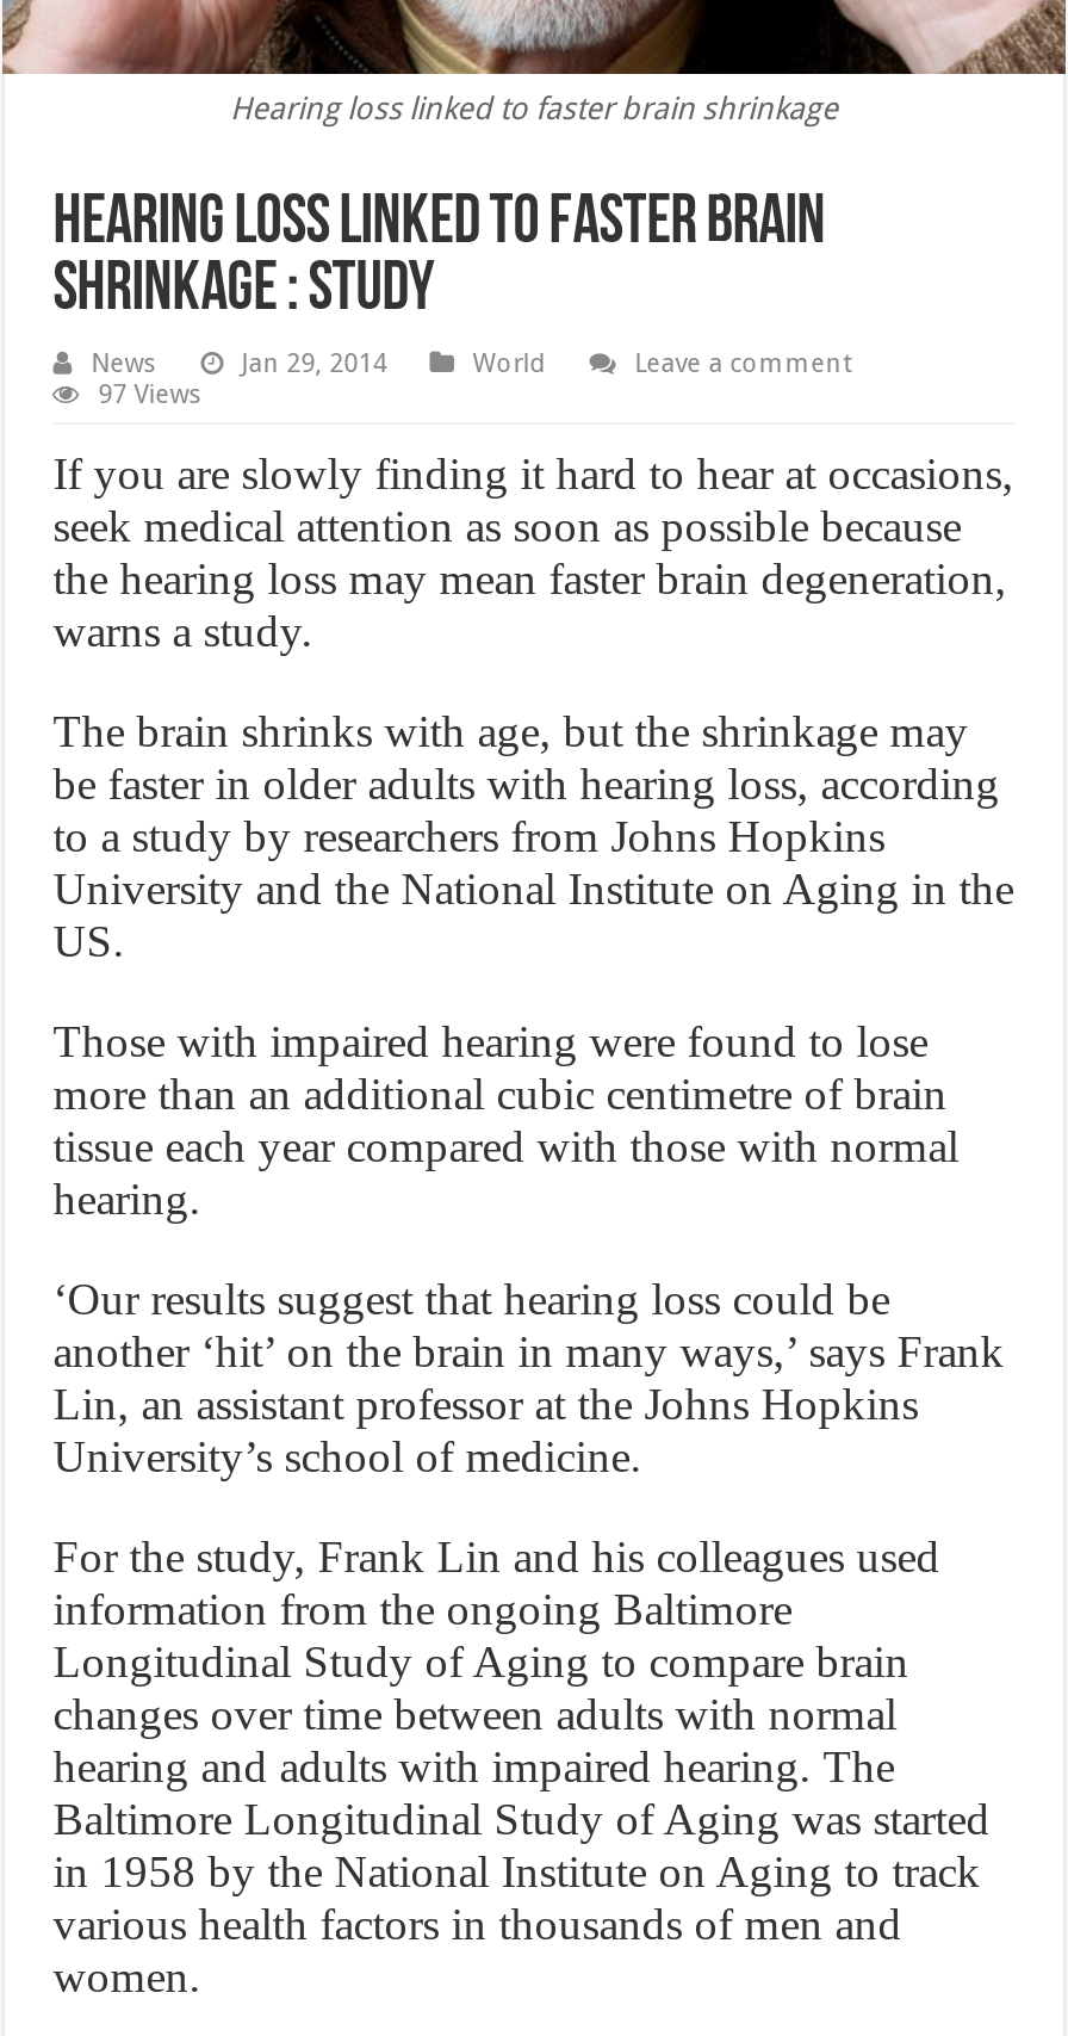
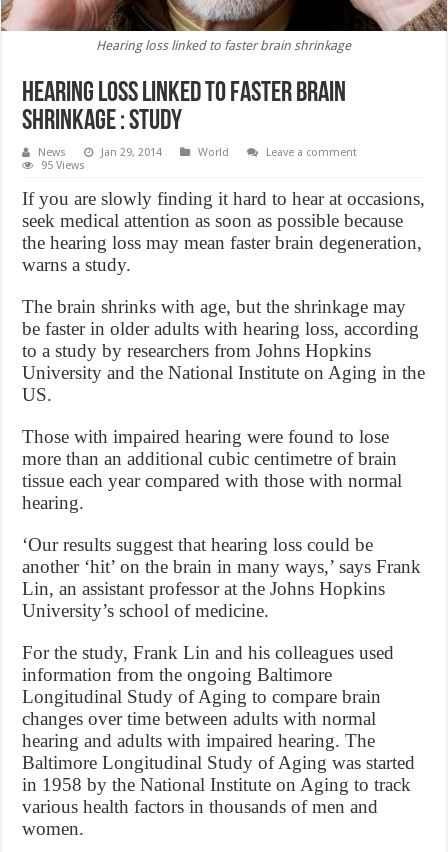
- 97 Views
+ 95 Views
